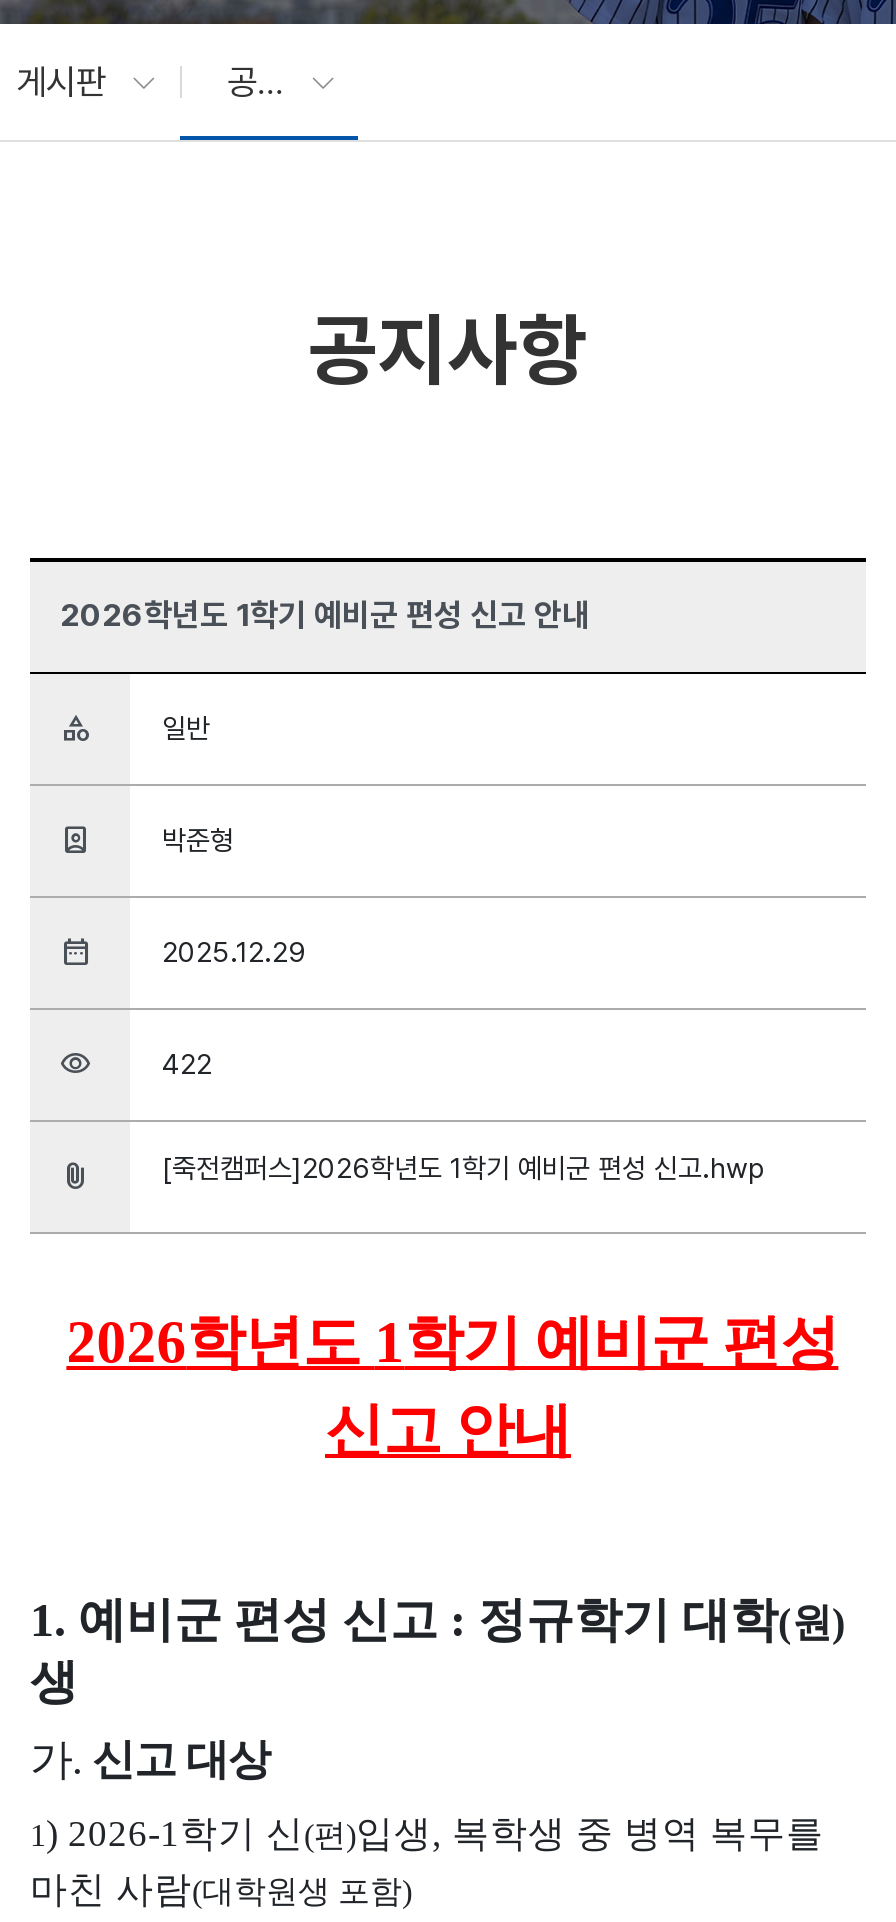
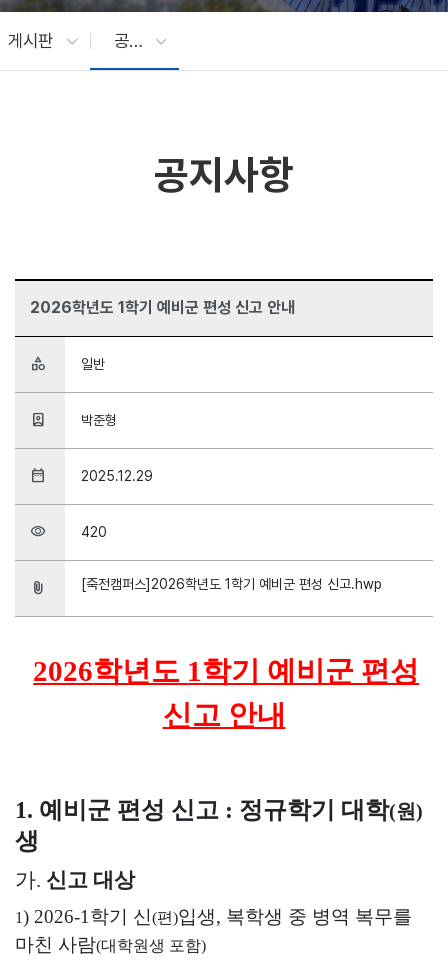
- 422
+ 420
